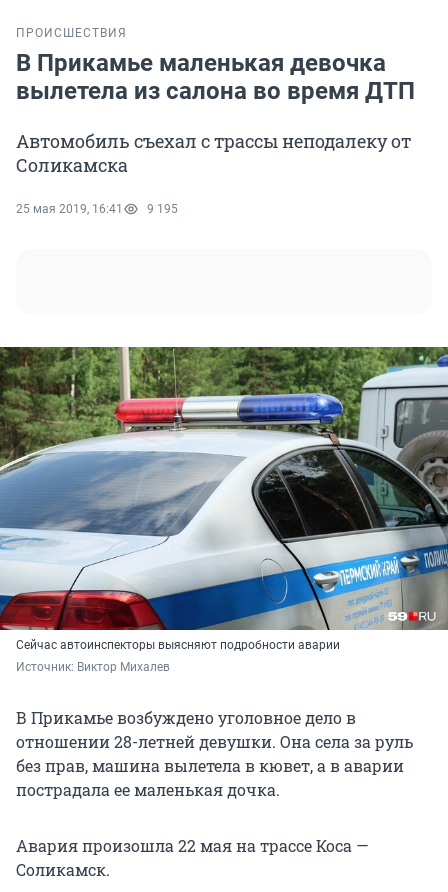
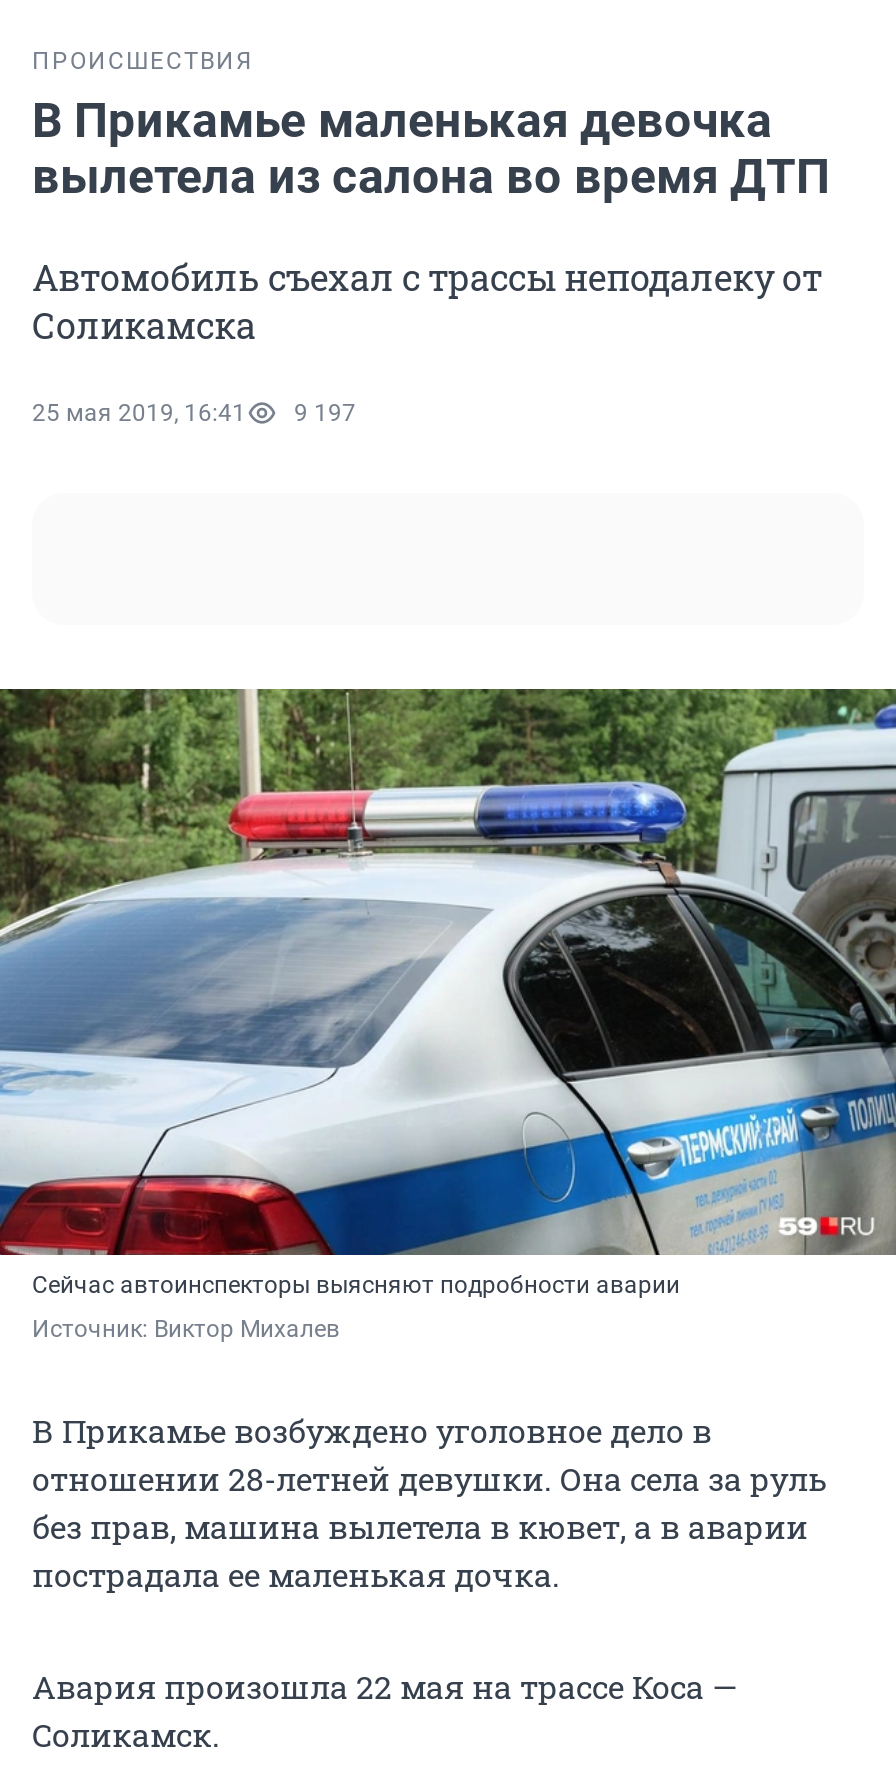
- 25 мая 2019, 16:41 9 195
+ 25 мая 2019, 16:41 9 197
